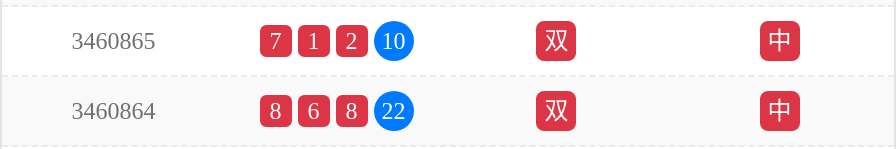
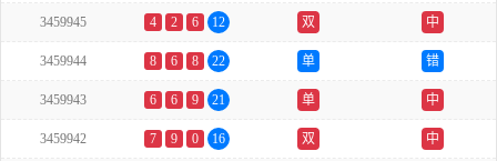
- 3460865
- 7
- 1
+ 3459945
+ 4

- 10
+ 6
+ 12

- 3460864
+ 3459944

+ 单
+ 错
+ 3459943
+ 6
+ 6
+ 9
+ 21
+ 单
+ 中
+ 3459942
+ 7
+ 9
+ 0
+ 16
